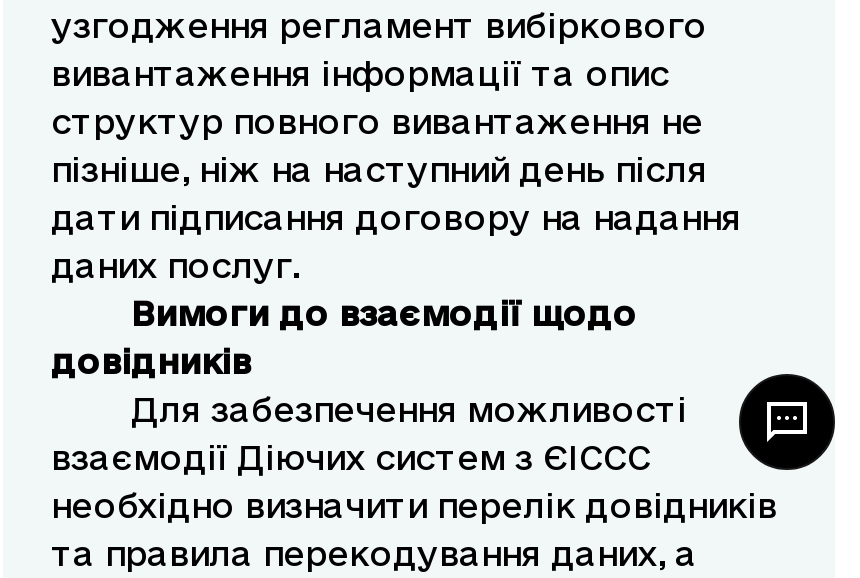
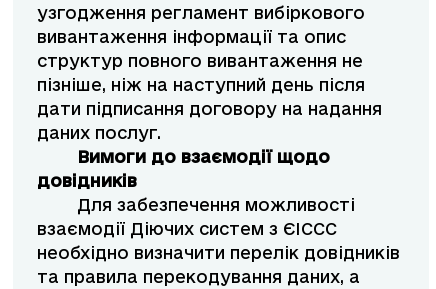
- [image]
